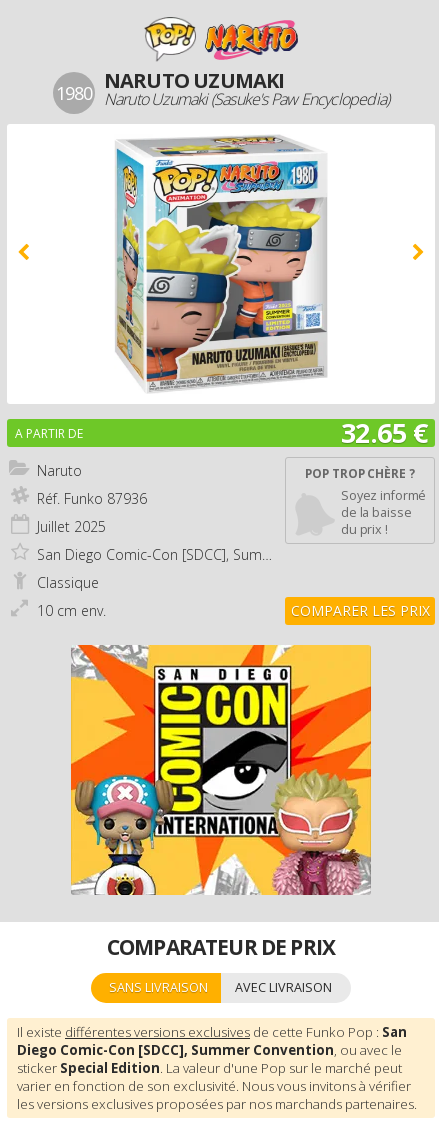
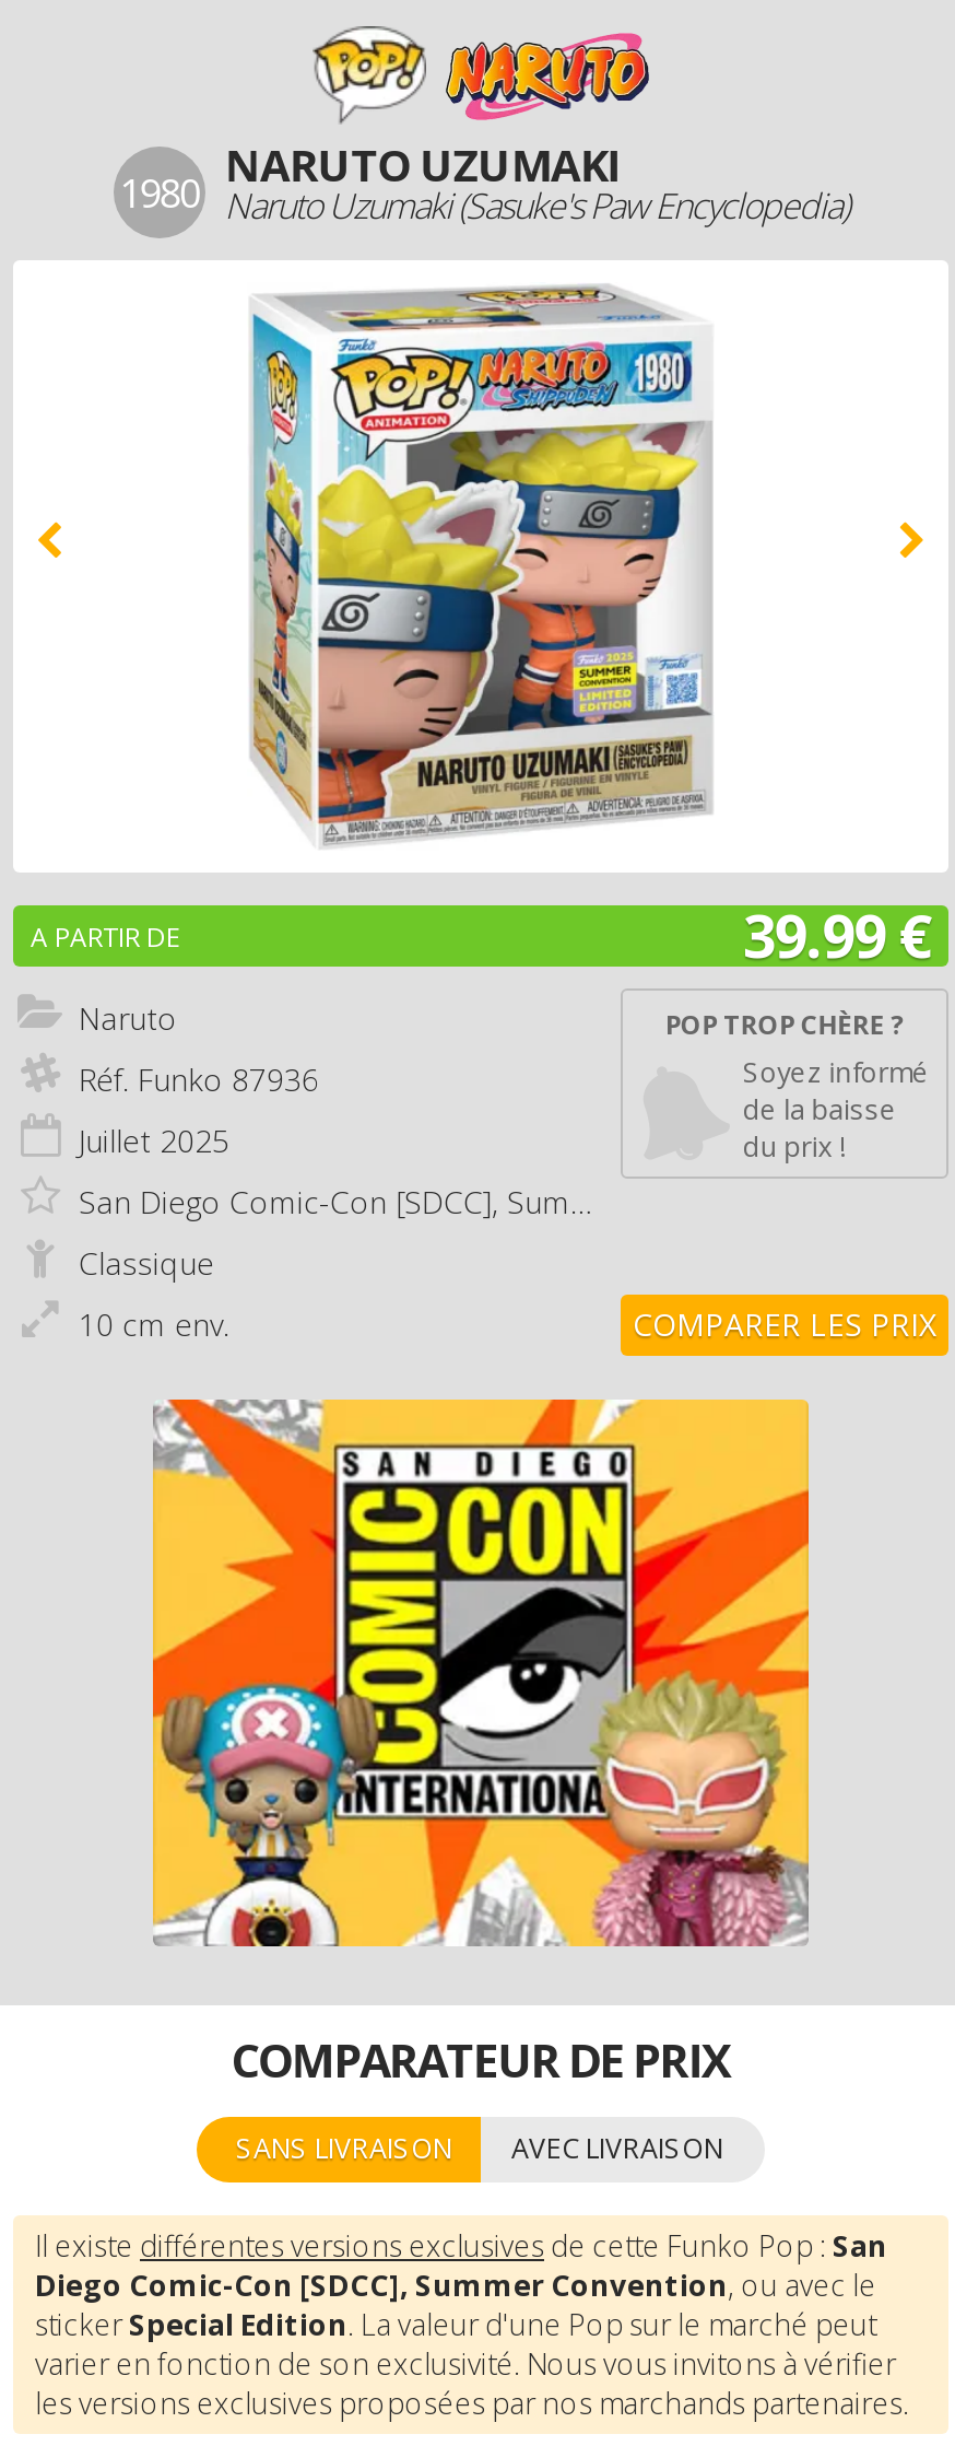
- 32.65 €
+ 39.99 €
